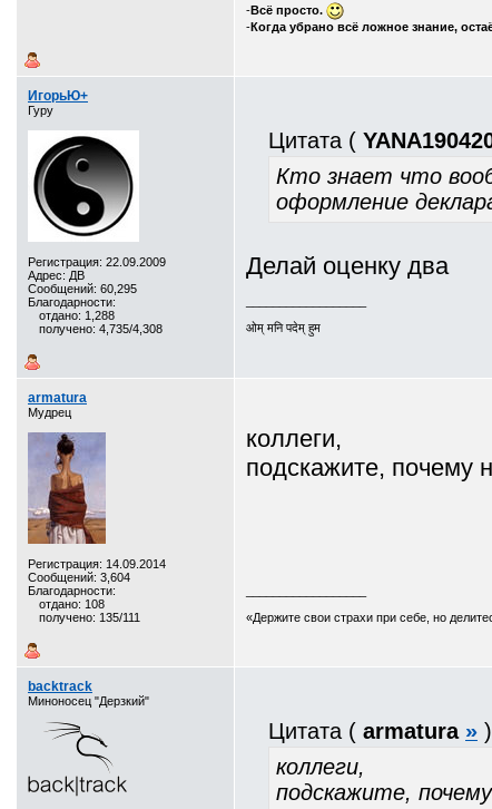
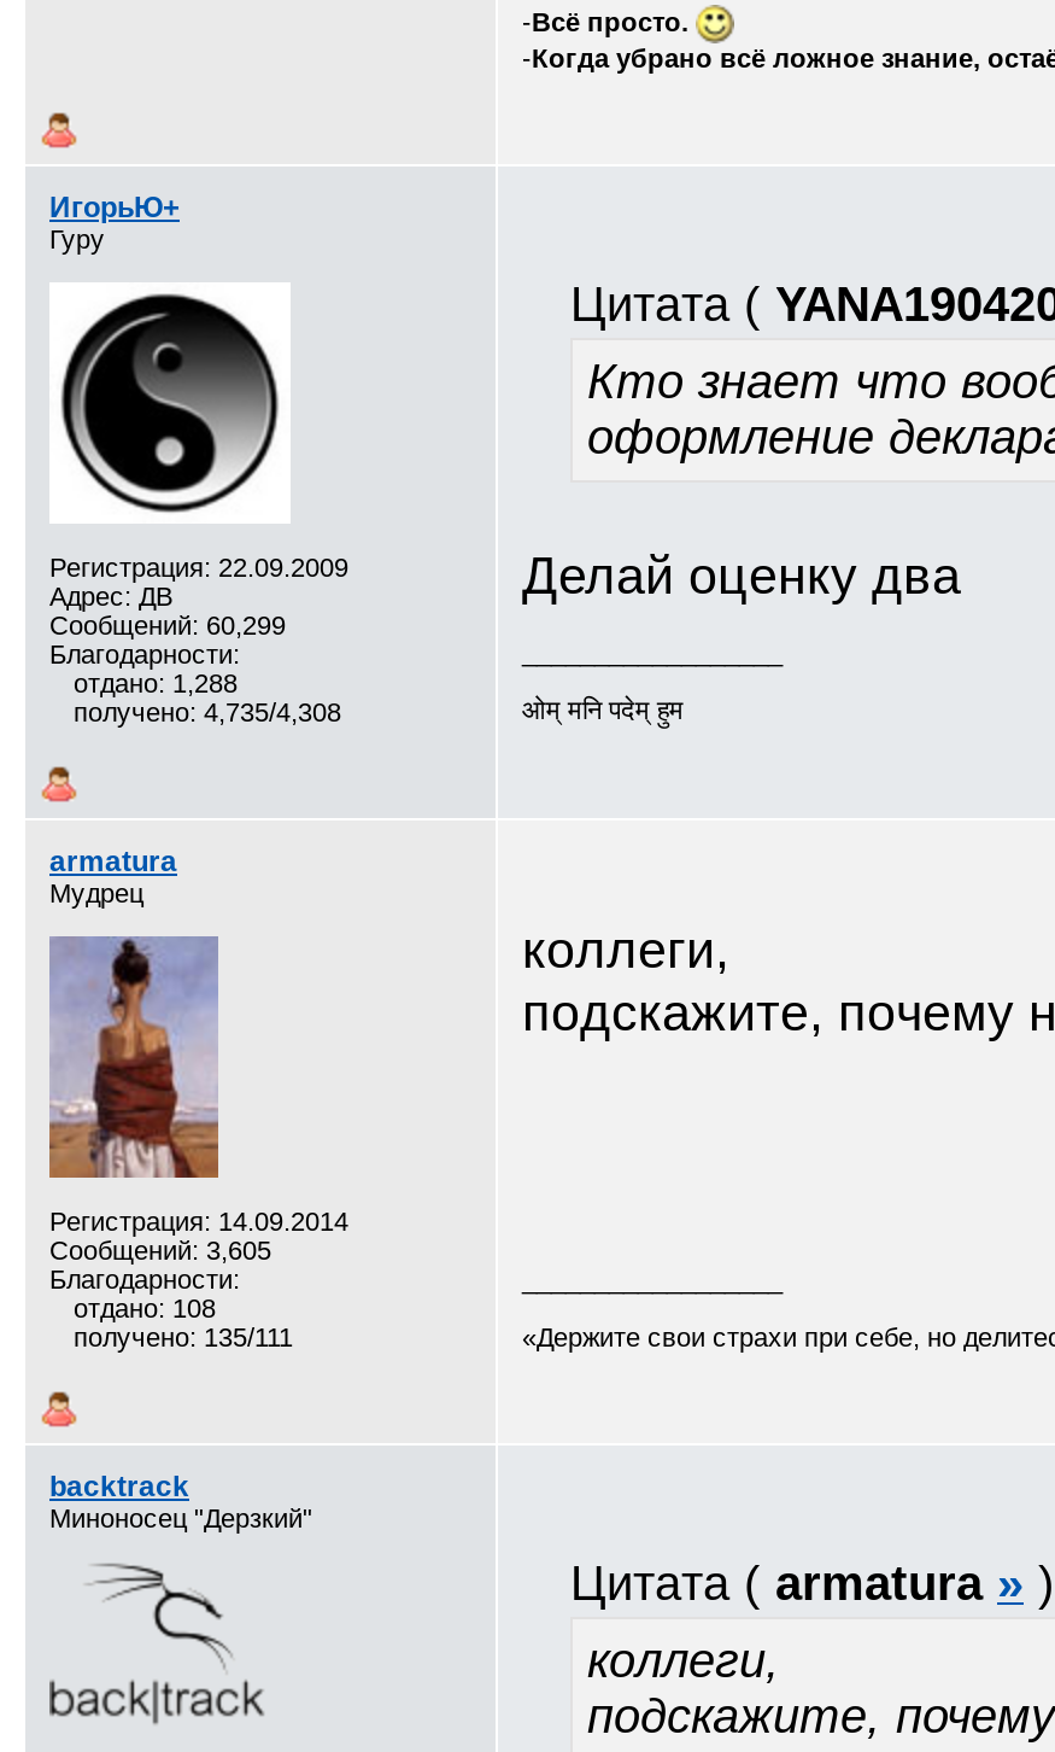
- Сообщений: 60,295
+ Сообщений: 60,299

- Сообщений: 3,604
+ Сообщений: 3,605
